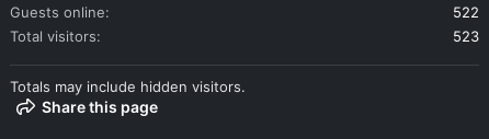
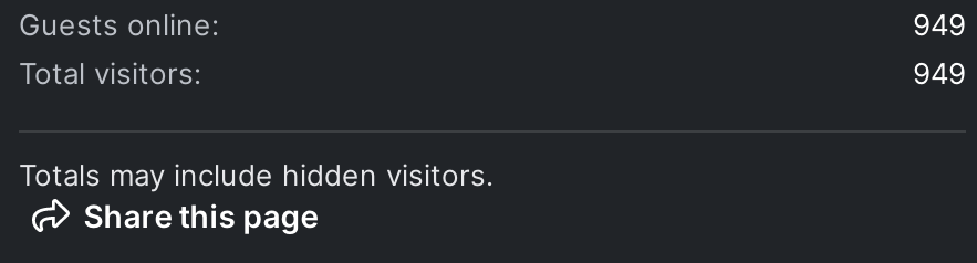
- 522
+ 949

- 523
+ 949
